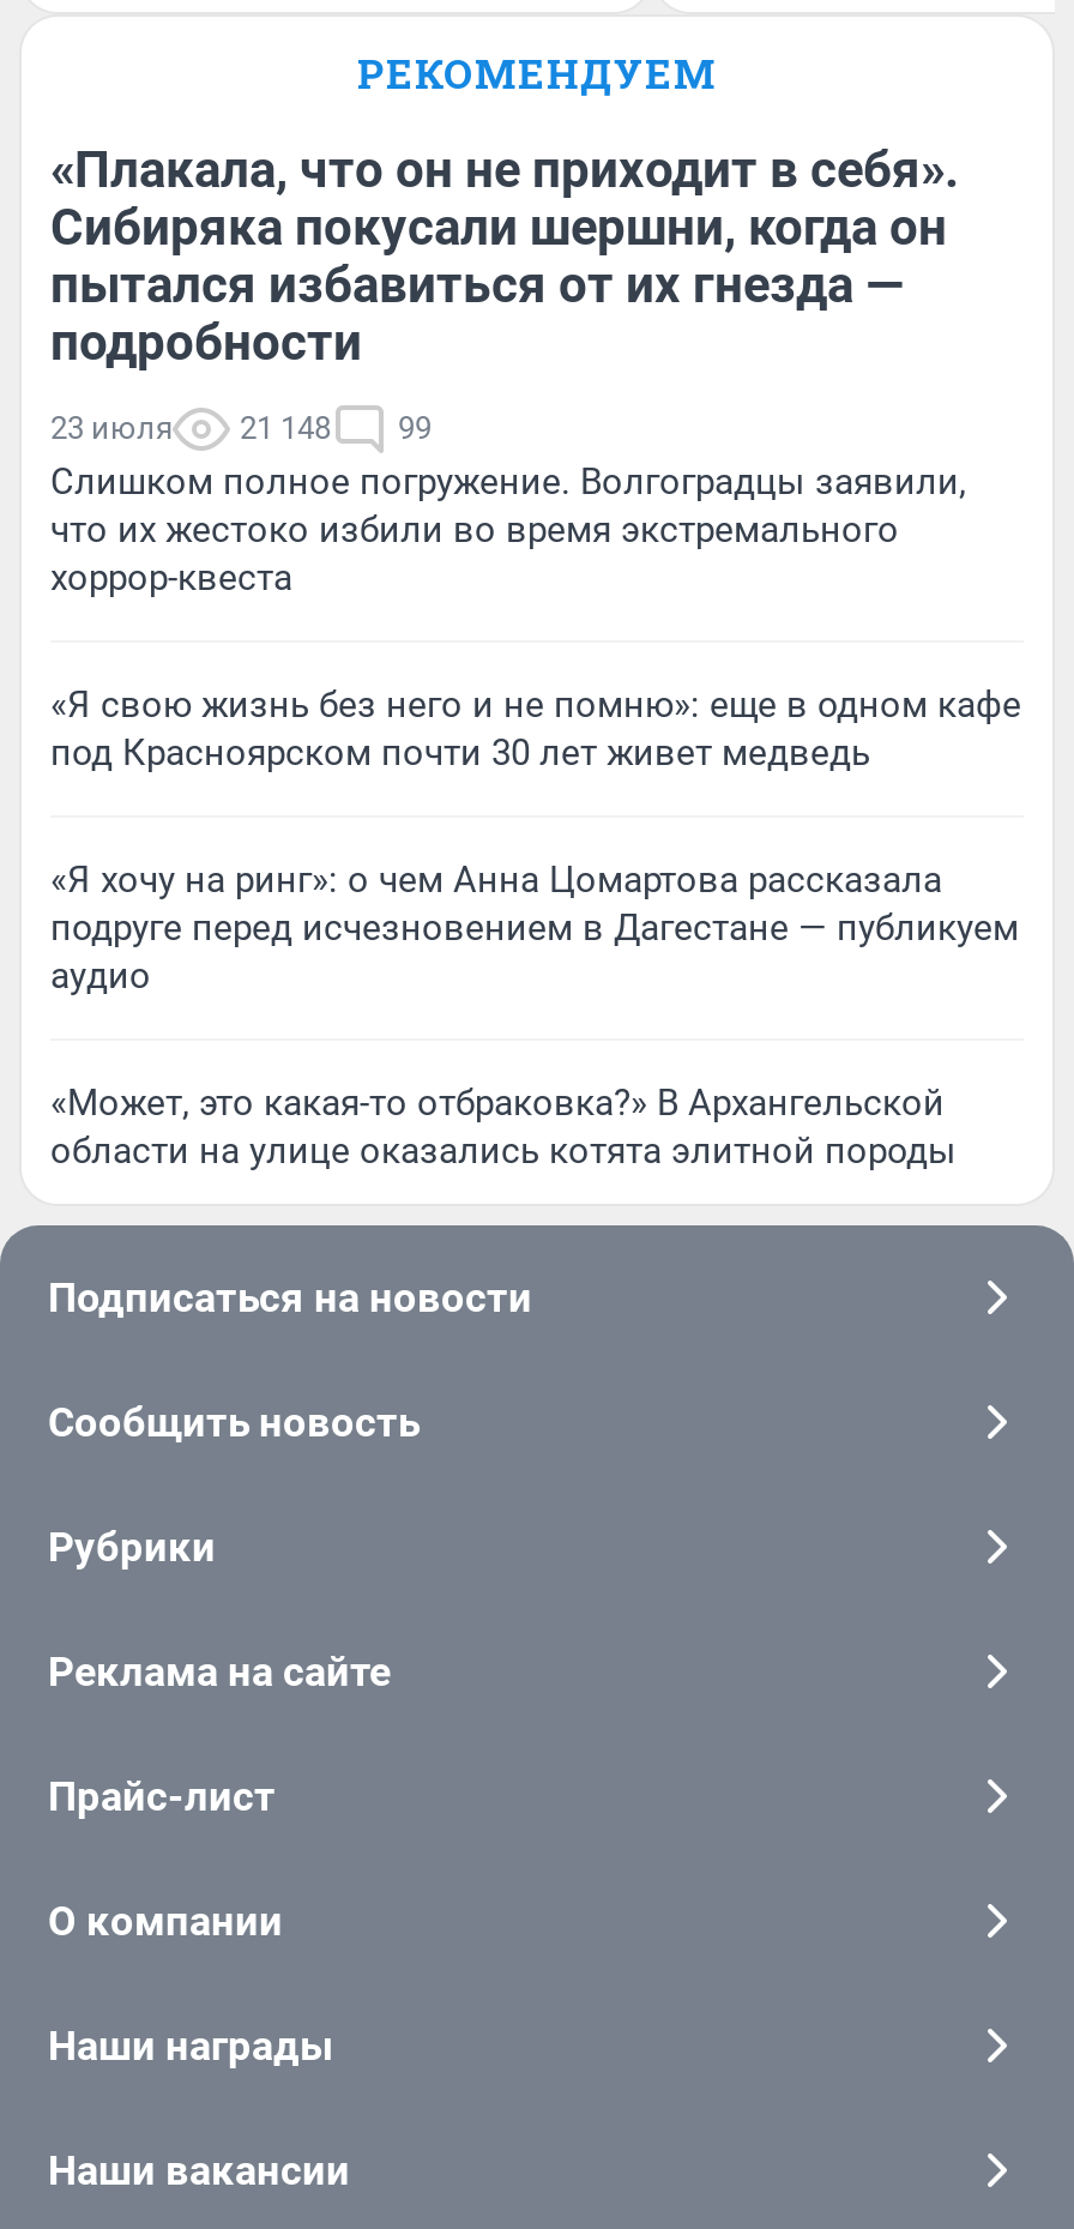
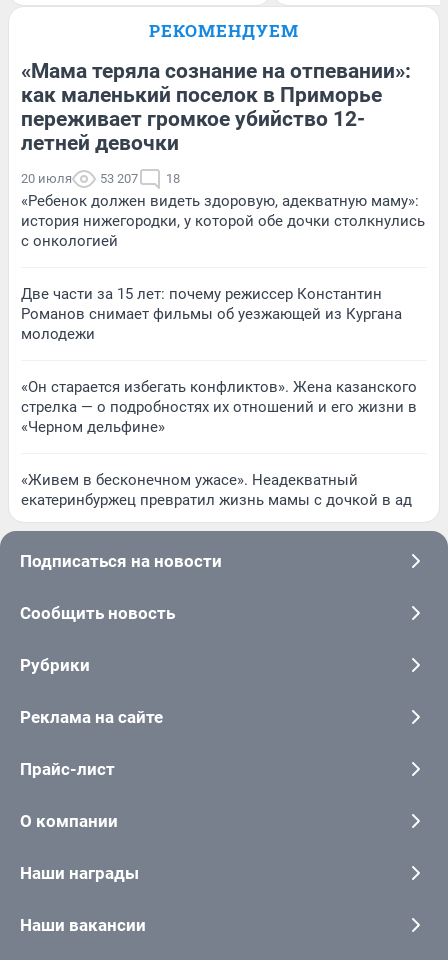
- «Плакала, что он не приходит в себя».
- Сибиряка покусали шершни, когда он
- пытался избавиться от их гнезда —
- подробности
+ «Мама теряла сознание на отпевании»:
+ как маленький поселок в Приморье
+ переживает громкое убийство 12-
+ летней девочки

- 23 июля
- 21 148
- 99
- Слишком полное погружение. Волгоградцы заявили,
- что их жестоко избили во время экстремального
- хоррор-квеста
+ 20 июля
+ 53 207
+ 18
+ «Ребенок должен видеть здоровую, адекватную маму»:
+ история нижегородки, у которой обе дочки столкнулись
+ с онкологией

- «Я свою жизнь без него и не помню»: еще в одном кафе
- под Красноярском почти 30 лет живет медведь
+ Две части за 15 лет: почему режиссер Константин
+ Романов снимает фильмы об уезжающей из Кургана
+ молодежи

- «Я хочу на ринг»: о чем Анна Цомартова рассказала
- подруге перед исчезновением в Дагестане — публикуем
- аудио
+ «Он старается избегать конфликтов». Жена казанского
+ стрелка — о подробностях их отношений и его жизни в
+ «Черном дельфине»

- «Может, это какая-то отбраковка?» В Архангельской
- области на улице оказались котята элитной породы
+ «Живем в бесконечном ужасе». Неадекватный
+ екатеринбуржец превратил жизнь мамы с дочкой в ад
